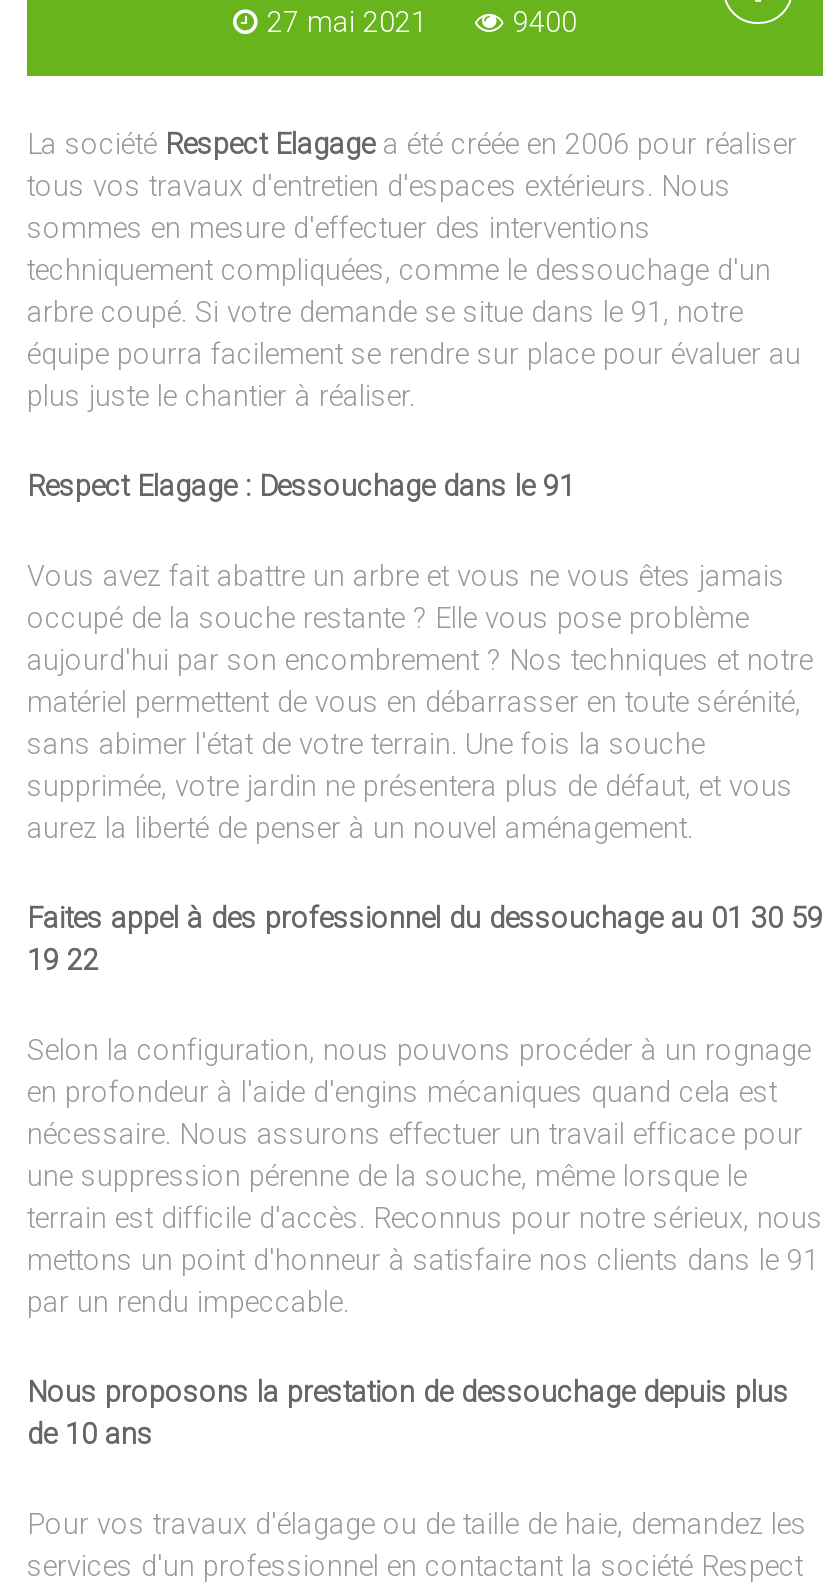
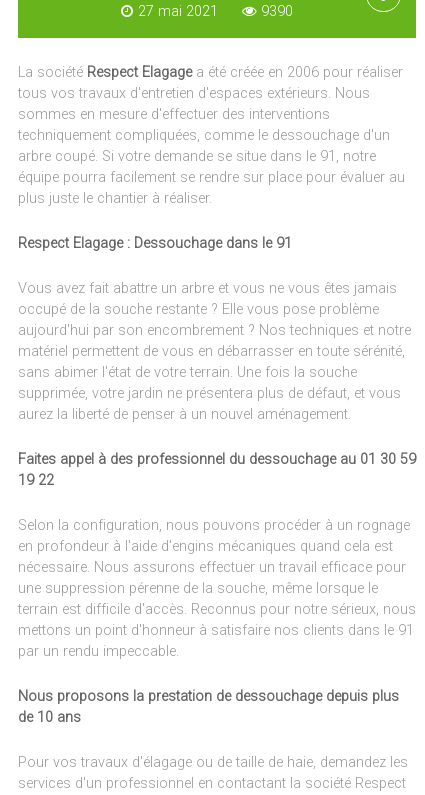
- 9400
+ 9390
